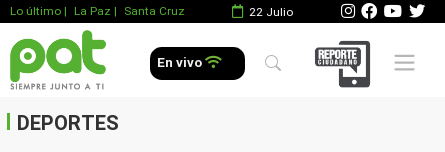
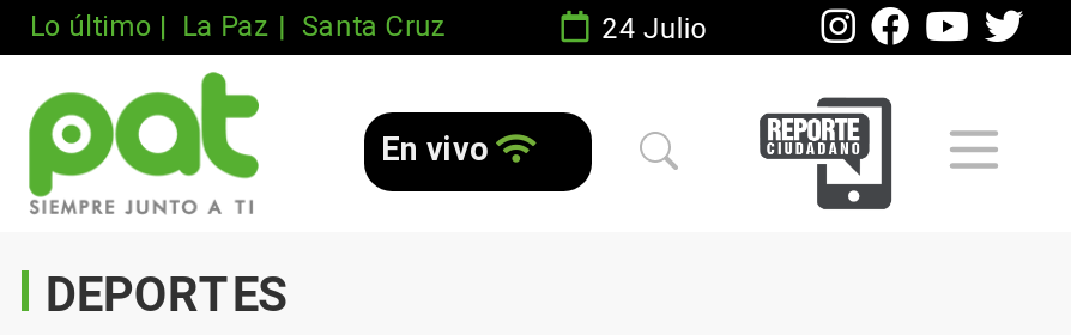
- 22 Julio
+ 24 Julio
